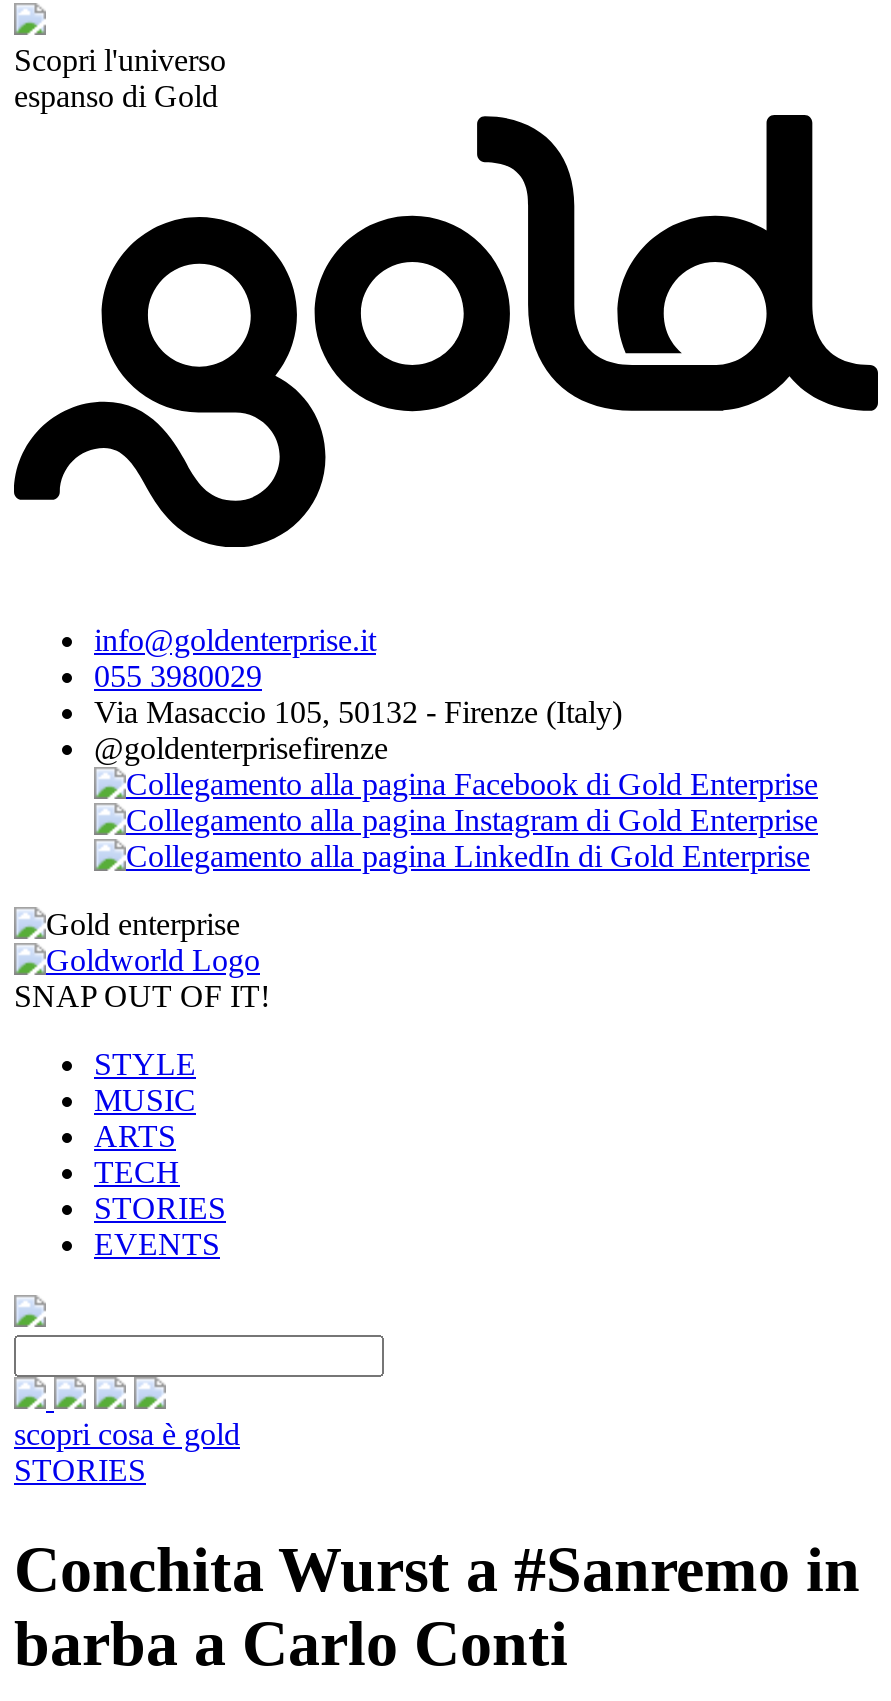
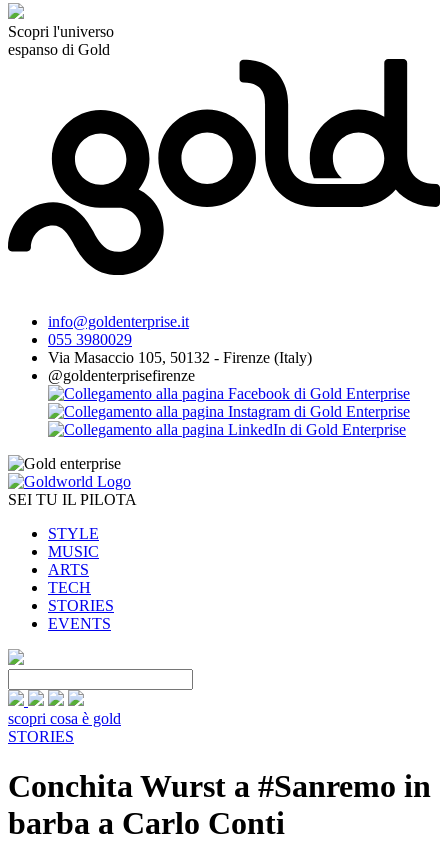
- SNAP OUT OF IT!
+ SEI TU IL PILOTA
